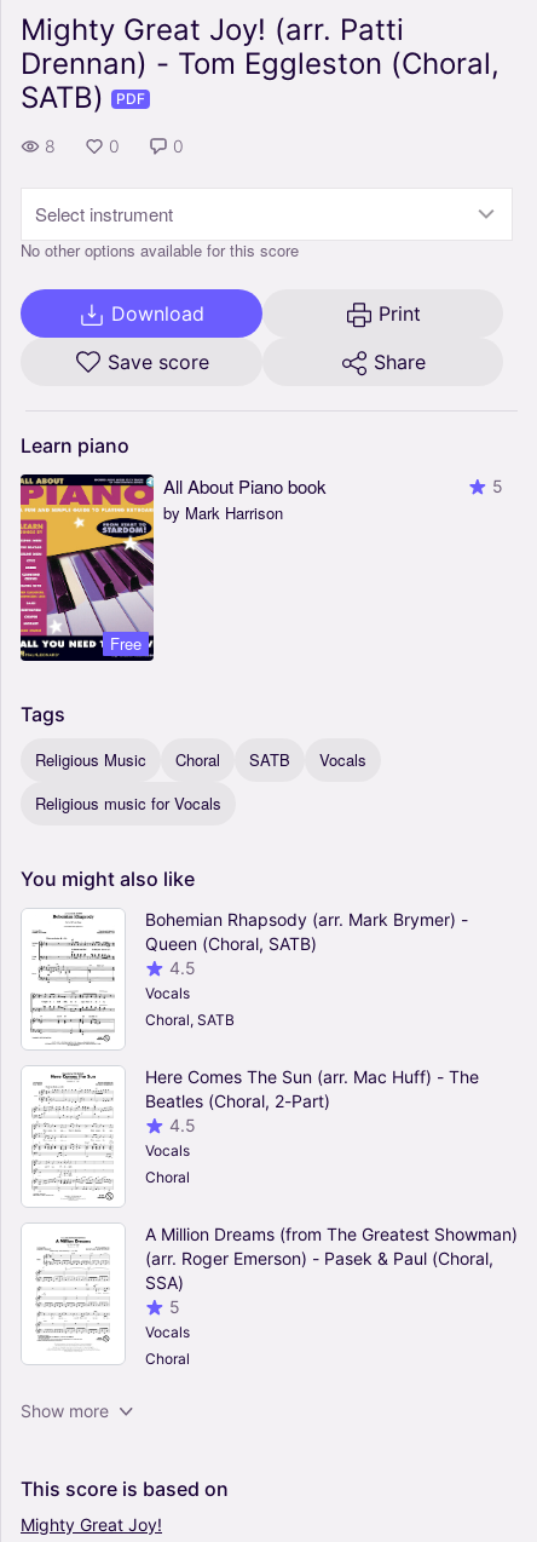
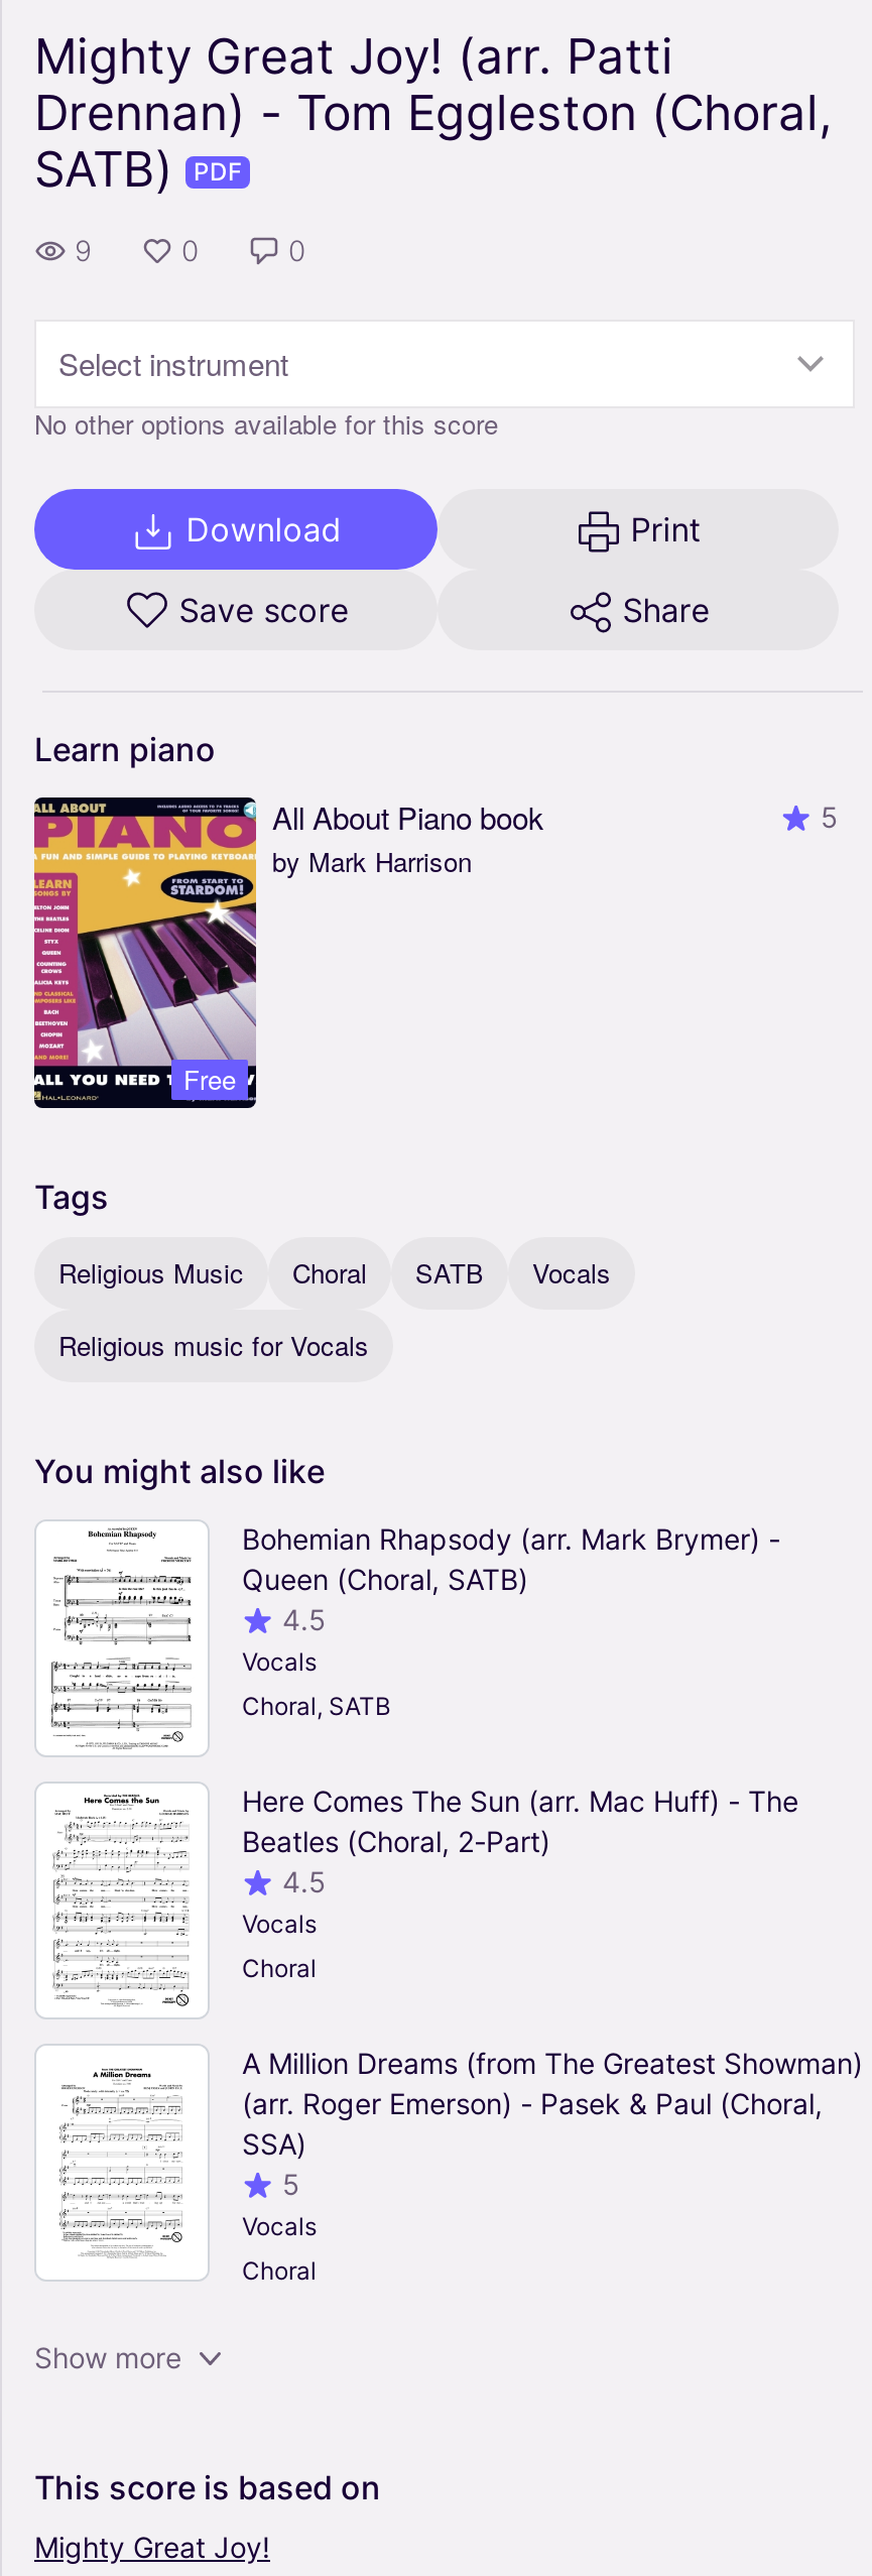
- 8
+ 9
